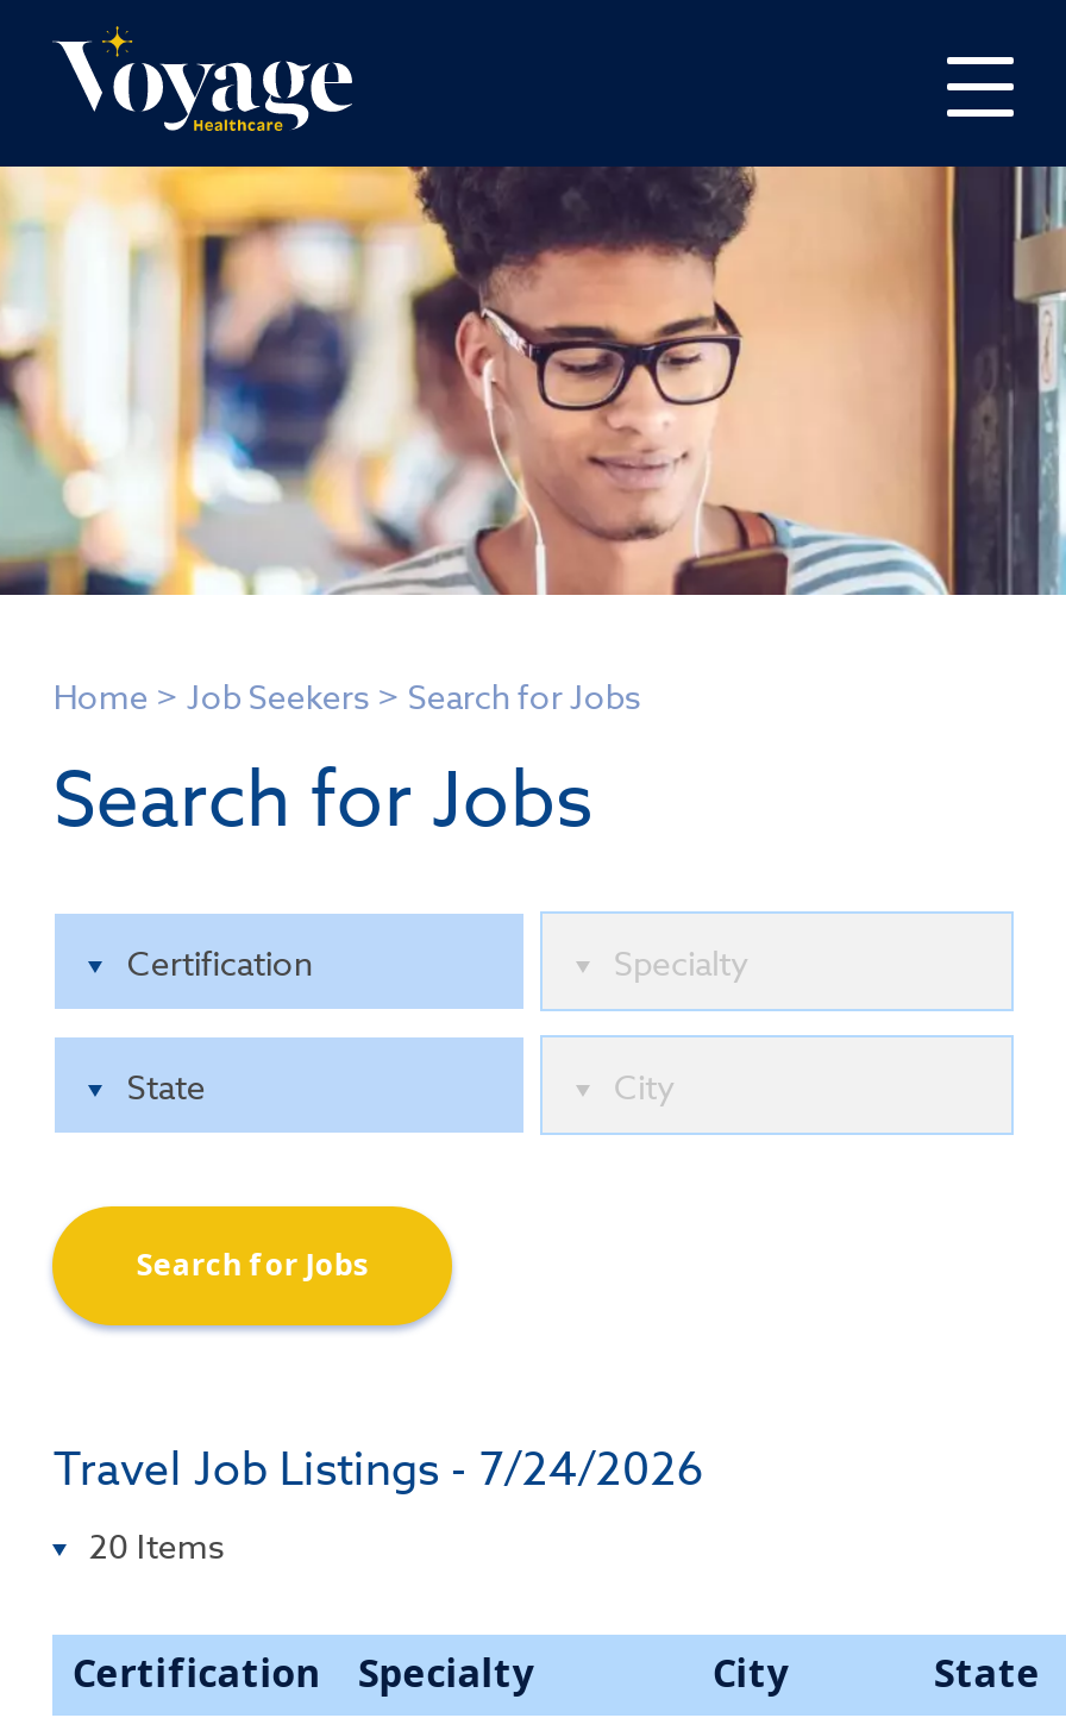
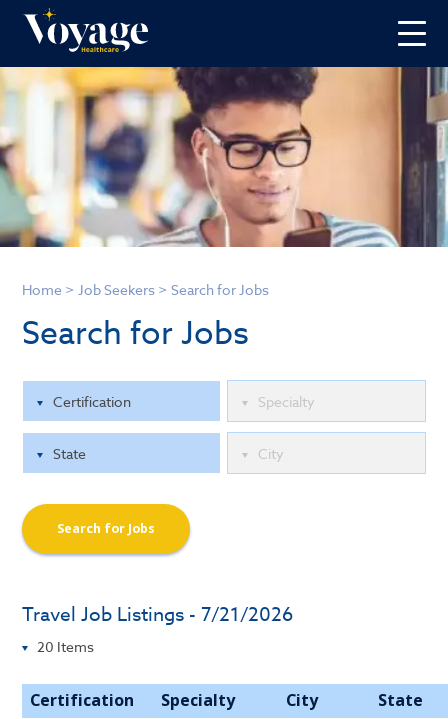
- Travel Job Listings - 7/24/2026
+ Travel Job Listings - 7/21/2026
